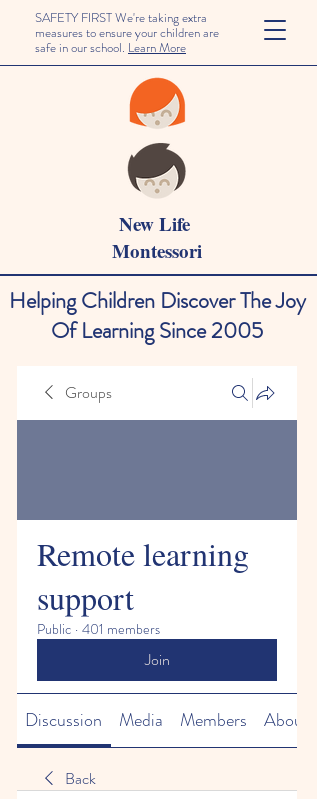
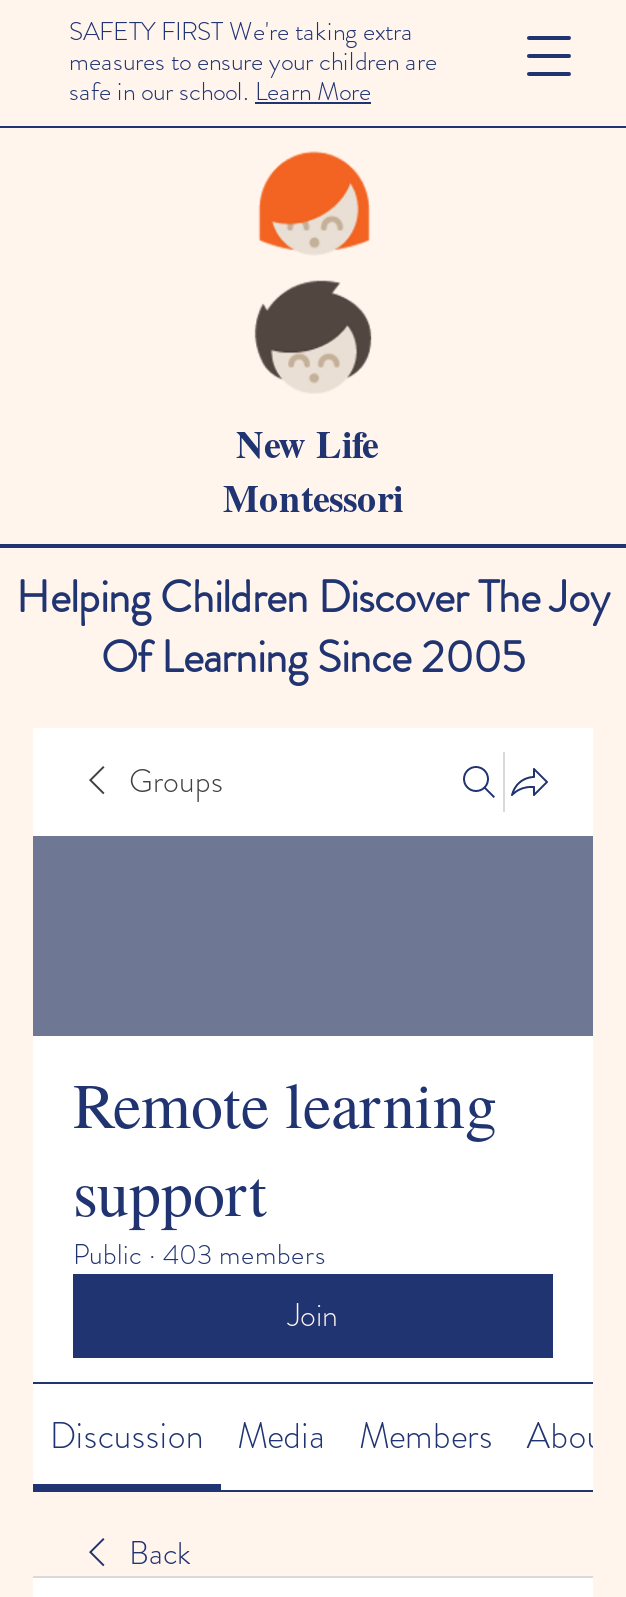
- Public · 401 members
+ Public · 403 members
